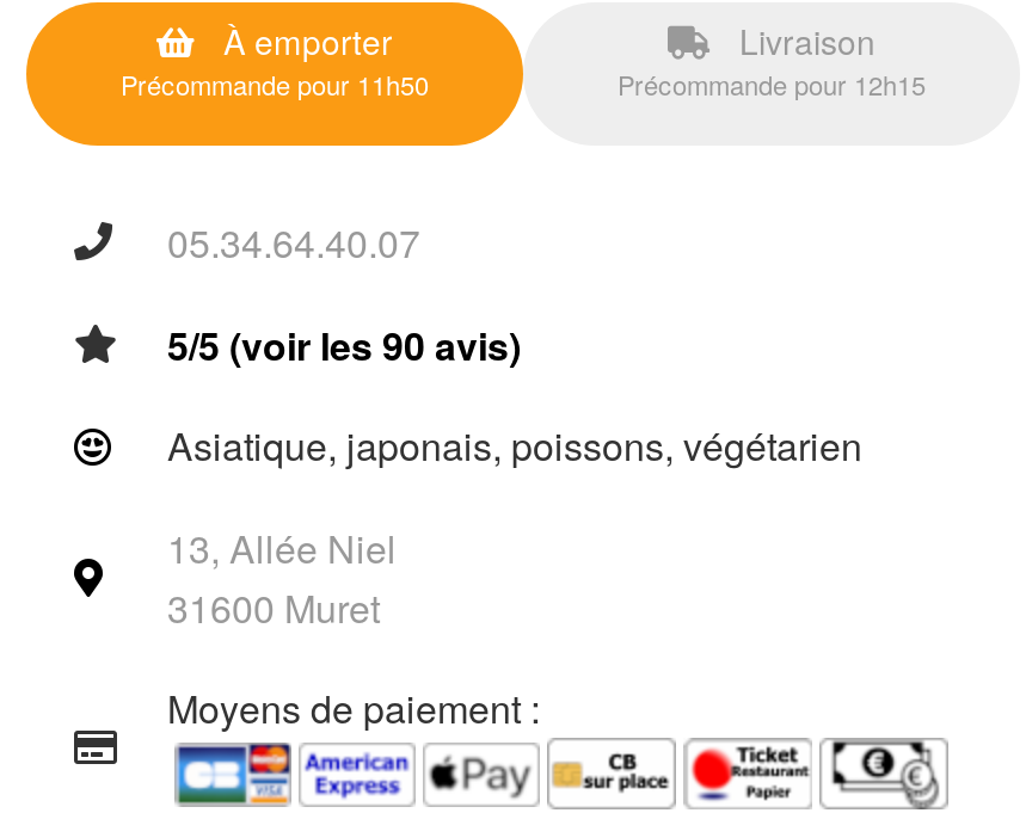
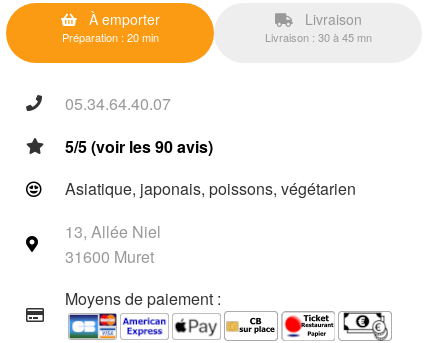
- Précommande pour 11h50
+ Préparation : 20 min

- Précommande pour 12h15
+ Livraison : 30 à 45 mn
